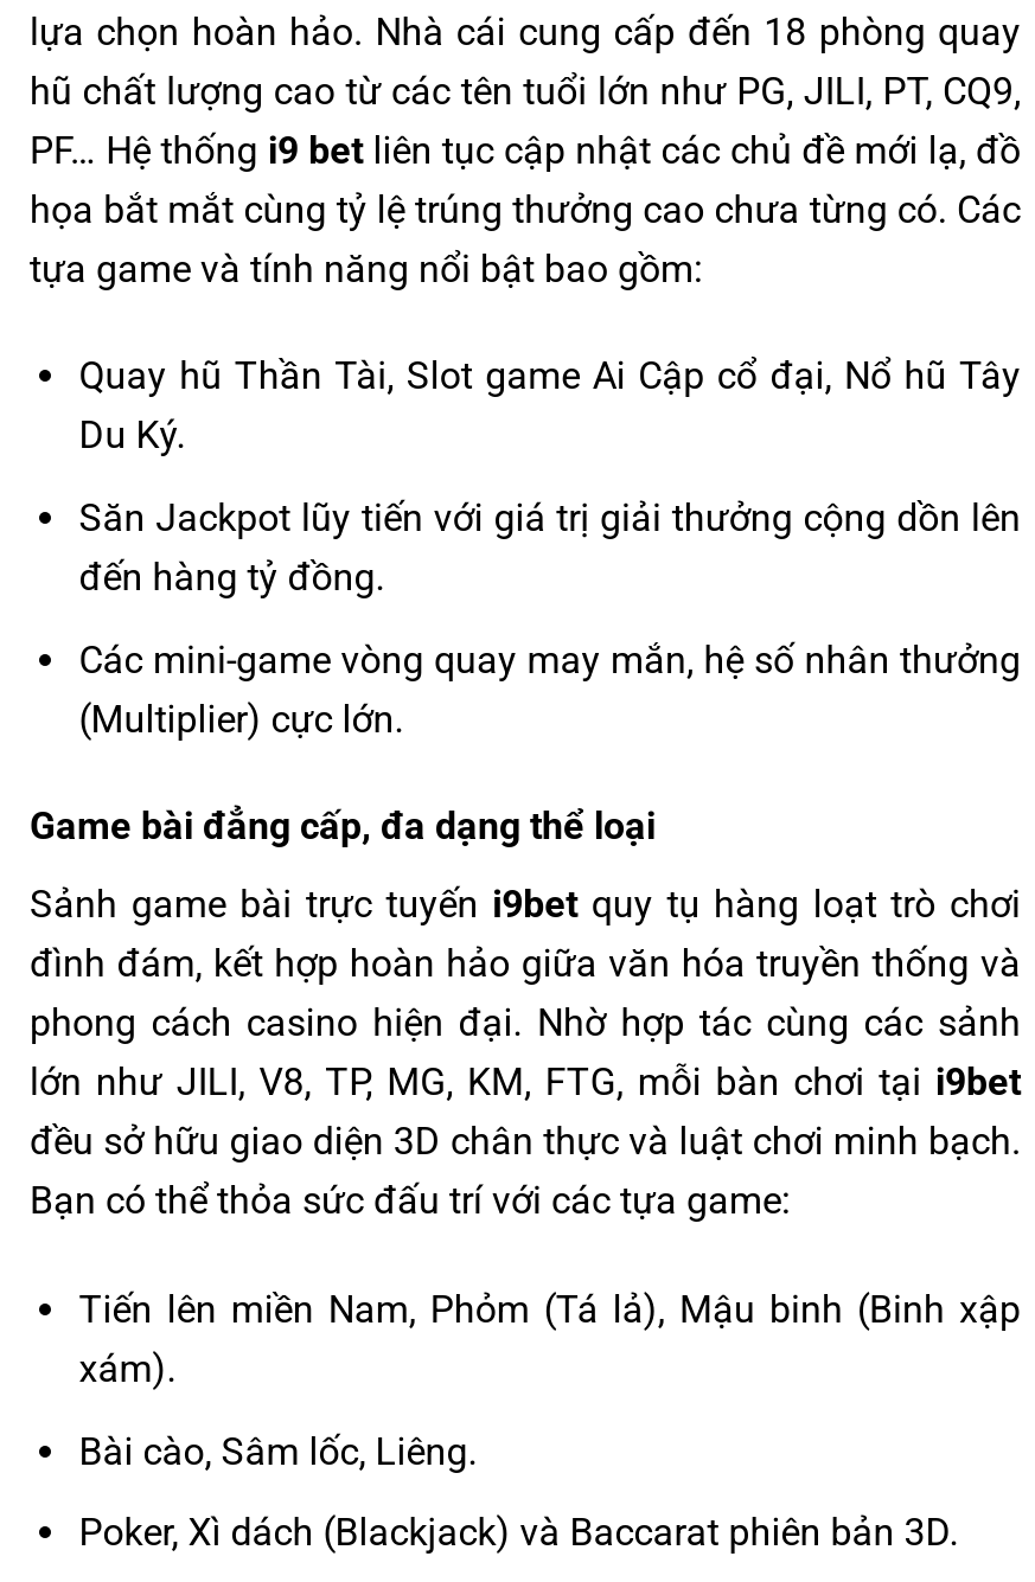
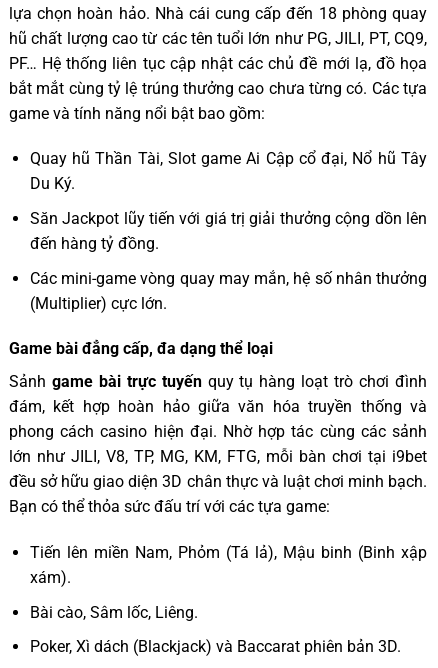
- PF… Hệ thống i9 bet liên tục cập nhật các chủ đề mới lạ, đồ
- họa bắt mắt cùng tỷ lệ trúng thưởng cao chưa từng có. Các
- tựa game và tính năng nổi bật bao gồm:
+ PF… Hệ thống liên tục cập nhật các chủ đề mới lạ, đồ họa
+ bắt mắt cùng tỷ lệ trúng thưởng cao chưa từng có. Các tựa
+ game và tính năng nổi bật bao gồm:

- Sảnh game bài trực tuyến i9bet quy tụ hàng loạt trò chơi
- đình đám, kết hợp hoàn hảo giữa văn hóa truyền thống và
+ Sảnh game bài trực tuyến quy tụ hàng loạt trò chơi đình
+ đám, kết hợp hoàn hảo giữa văn hóa truyền thống và
